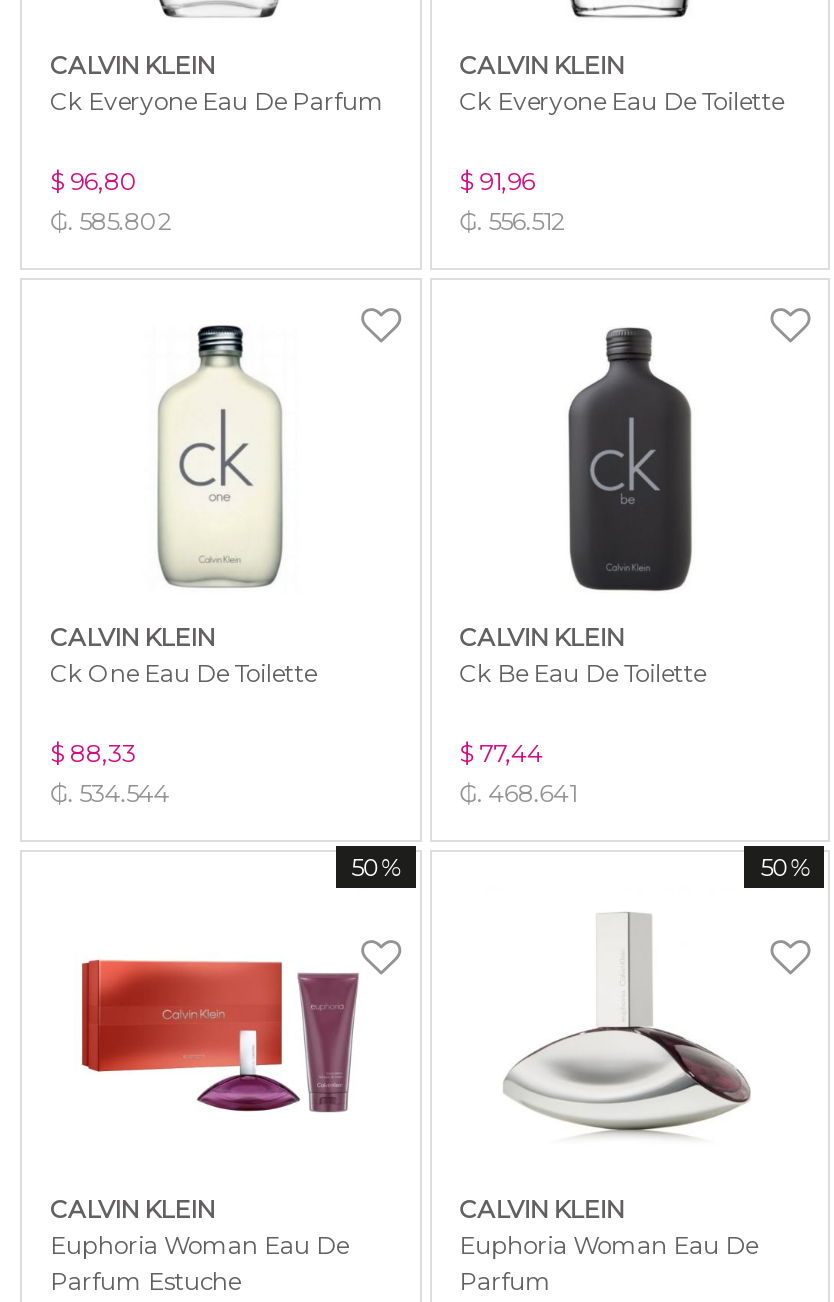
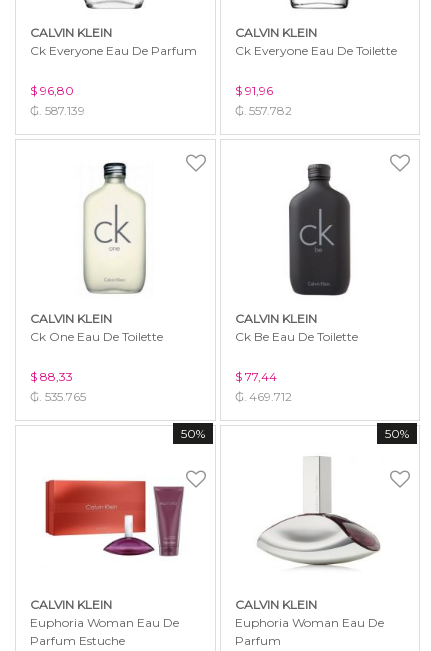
- ₲. 585.802
+ ₲. 587.139

- ₲. 556.512
+ ₲. 557.782

- ₲. 534.544
+ ₲. 535.765

- ₲. 468.641
+ ₲. 469.712
